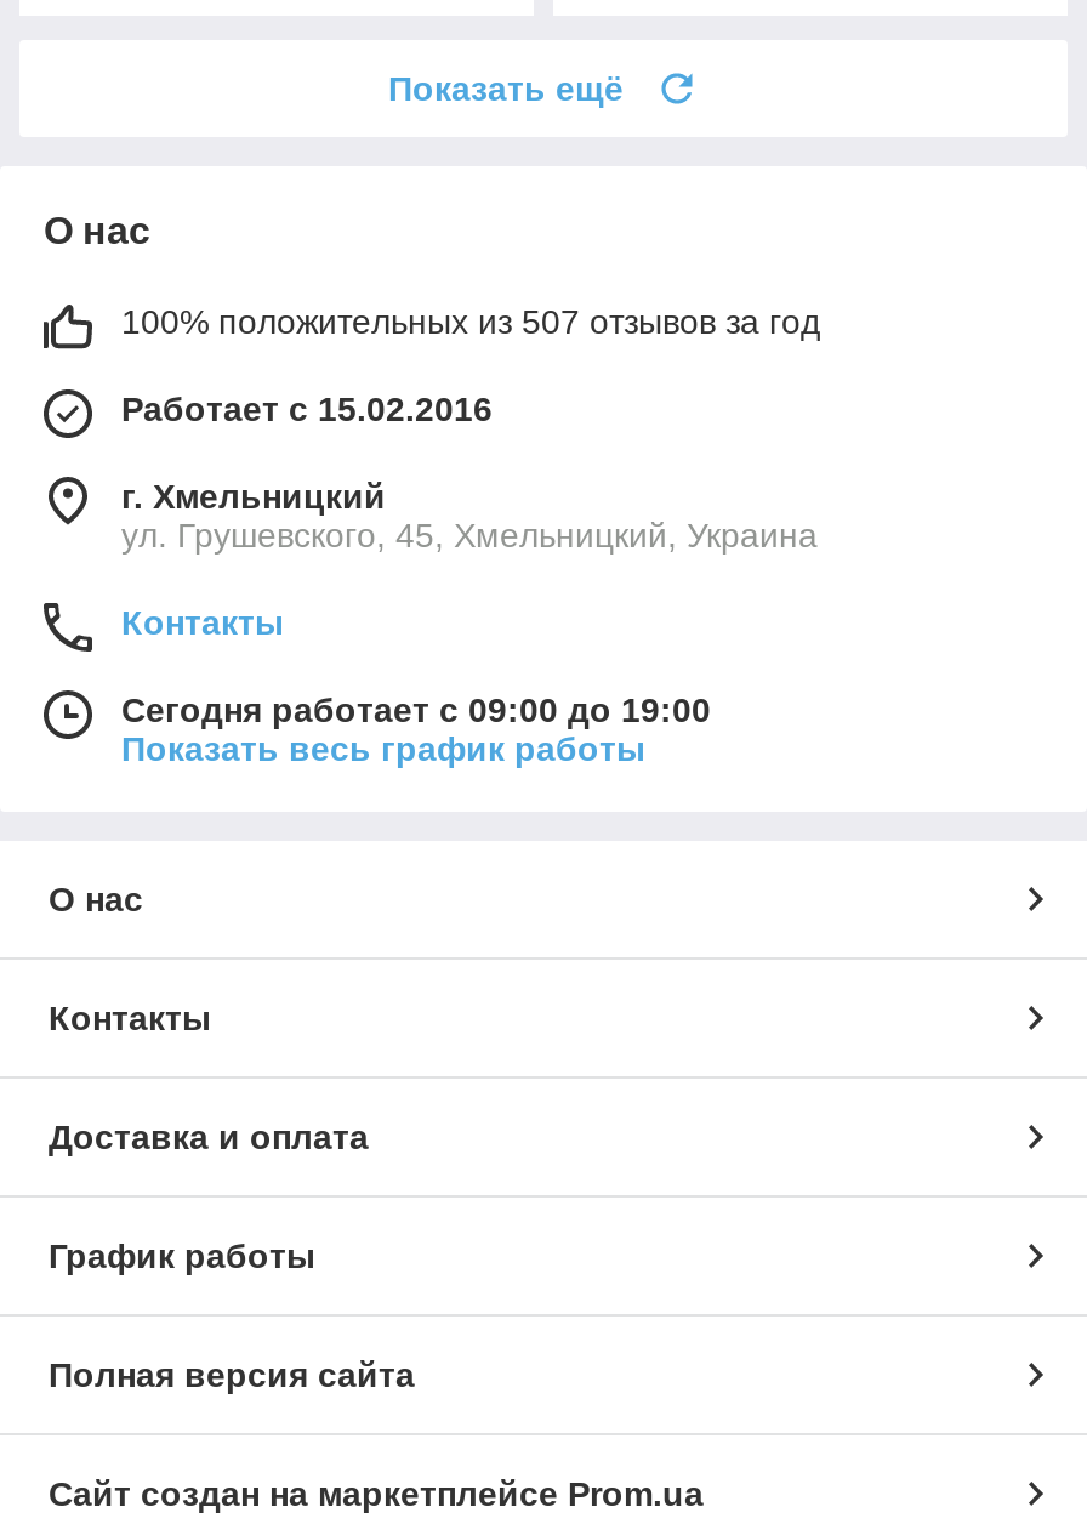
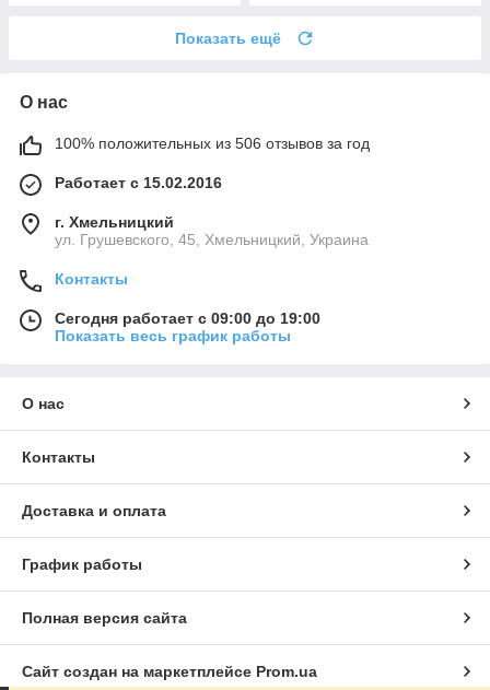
- 100% положительных из 507 отзывов за год
+ 100% положительных из 506 отзывов за год
